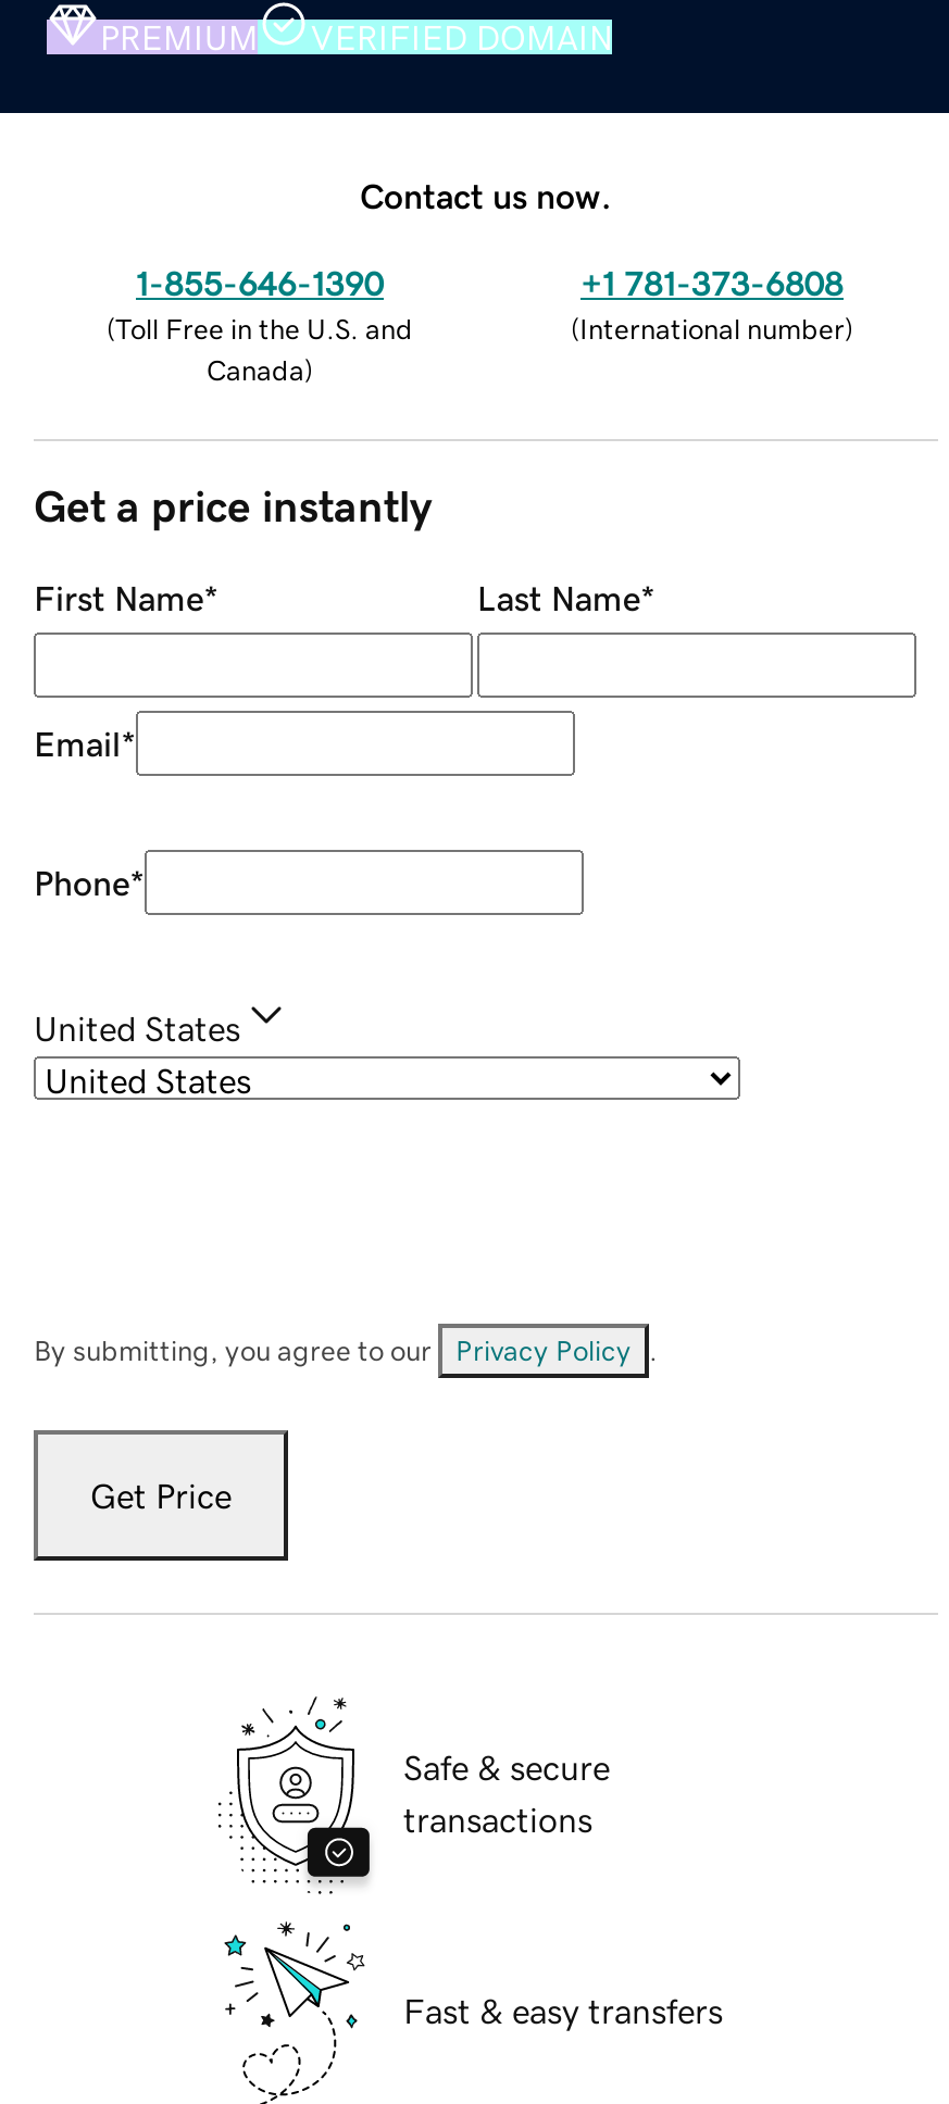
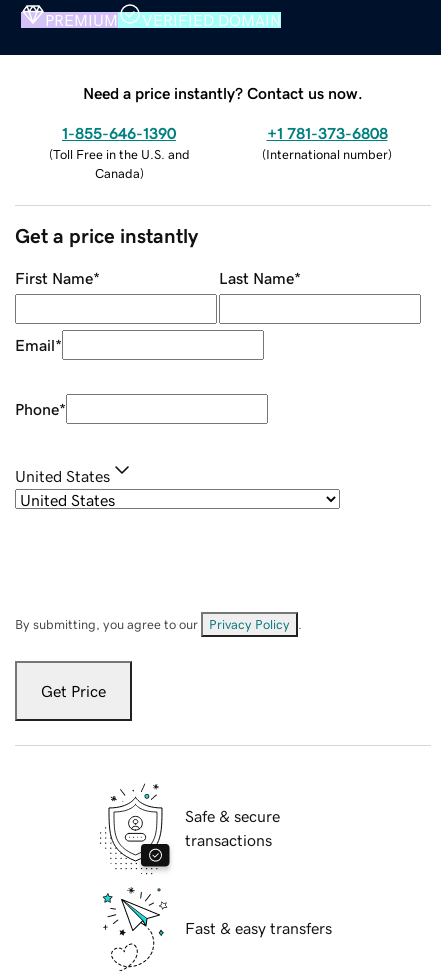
- Contact us now.
+ Need a price instantly? Contact us now.
